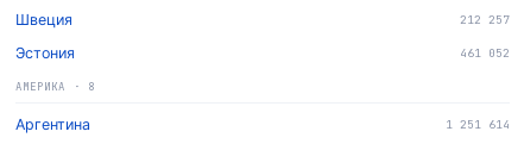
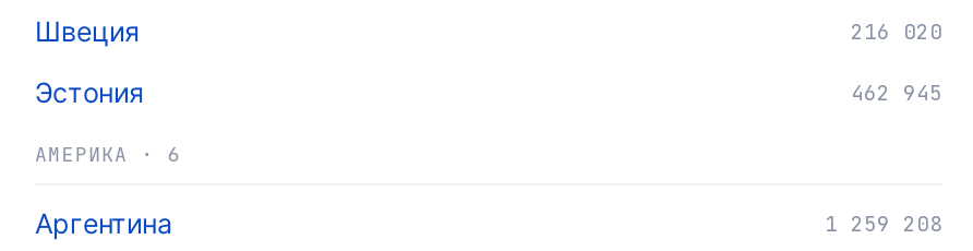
- 212 257
+ 216 020

- 461 052
+ 462 945

- АМЕРИКА · 8
+ АМЕРИКА · 6

- 1 251 614
+ 1 259 208
